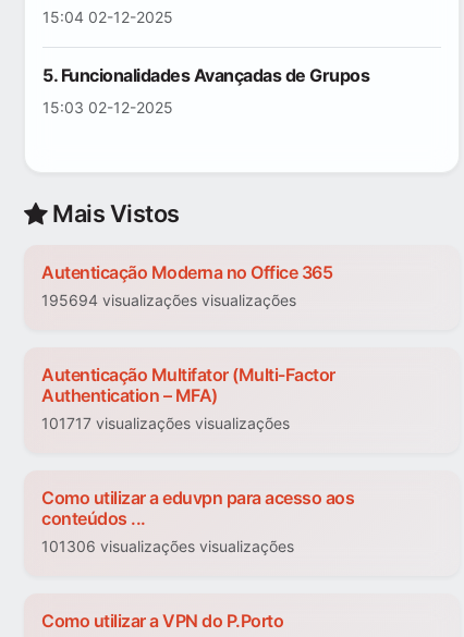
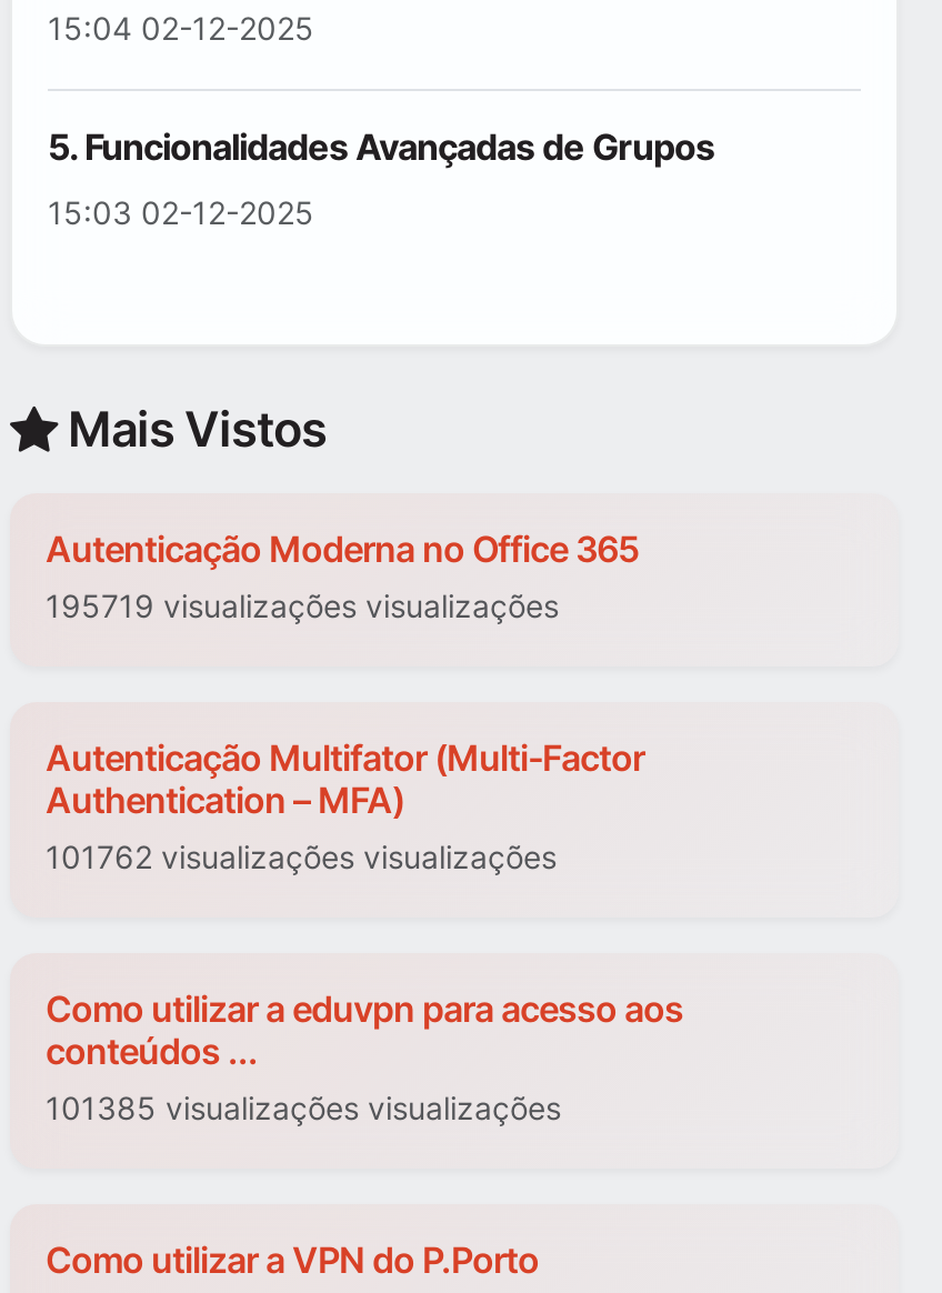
- 195694 visualizações visualizações
+ 195719 visualizações visualizações

- 101717 visualizações visualizações
+ 101762 visualizações visualizações

- 101306 visualizações visualizações
+ 101385 visualizações visualizações
